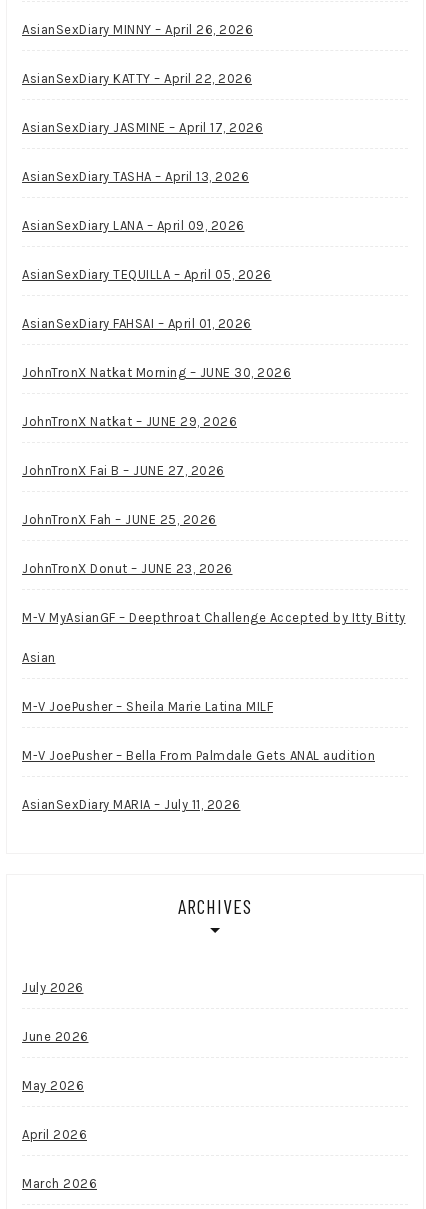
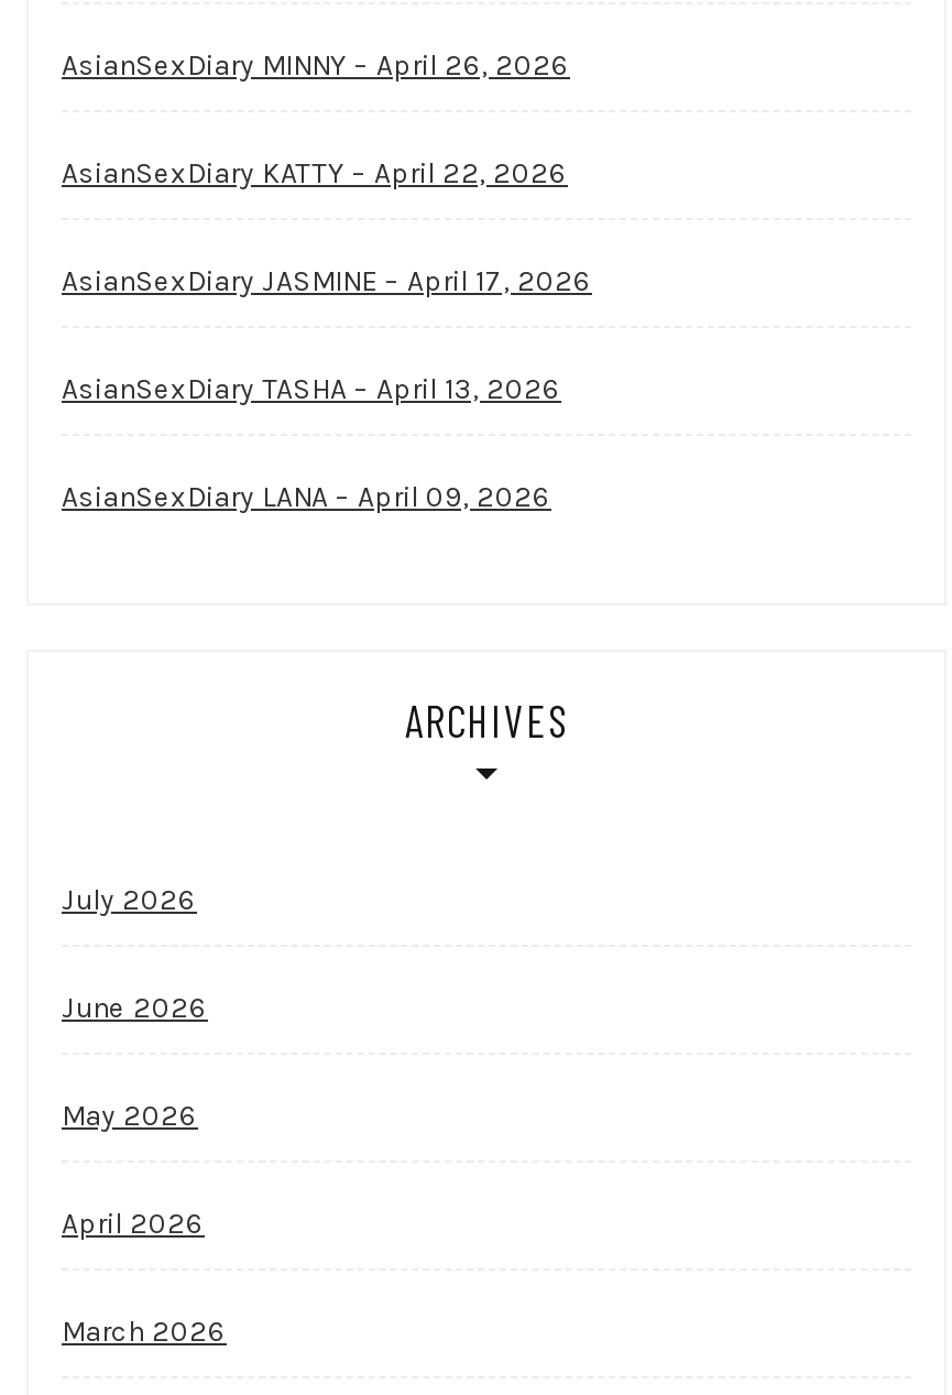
- AsianSexDiary TEQUILLA – April 05, 2026
- AsianSexDiary FAHSAI – April 01, 2026
- JohnTronX Natkat Morning – JUNE 30, 2026
- JohnTronX Natkat – JUNE 29, 2026
- JohnTronX Fai B – JUNE 27, 2026
- JohnTronX Fah – JUNE 25, 2026
- JohnTronX Donut – JUNE 23, 2026
- M-V MyAsianGF – Deepthroat Challenge Accepted by Itty Bitty
- Asian
- M-V JoePusher – Sheila Marie Latina MILF
- M-V JoePusher – Bella From Palmdale Gets ANAL audition
- AsianSexDiary MARIA – July 11, 2026
